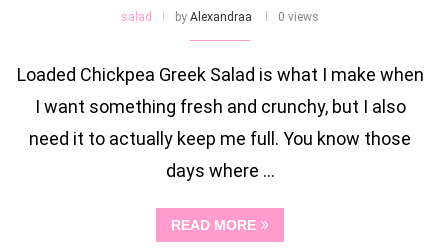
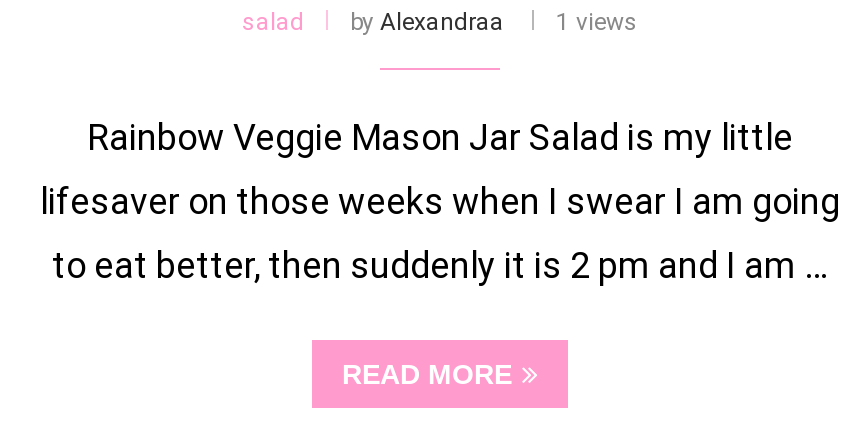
- 0 views
- Loaded Chickpea Greek Salad is what I make when
- I want something fresh and crunchy, but I also
- need it to actually keep me full. You know those
- days where …
+ 1 views
+ Rainbow Veggie Mason Jar Salad is my little
+ lifesaver on those weeks when I swear I am going
+ to eat better, then suddenly it is 2 pm and I am …
